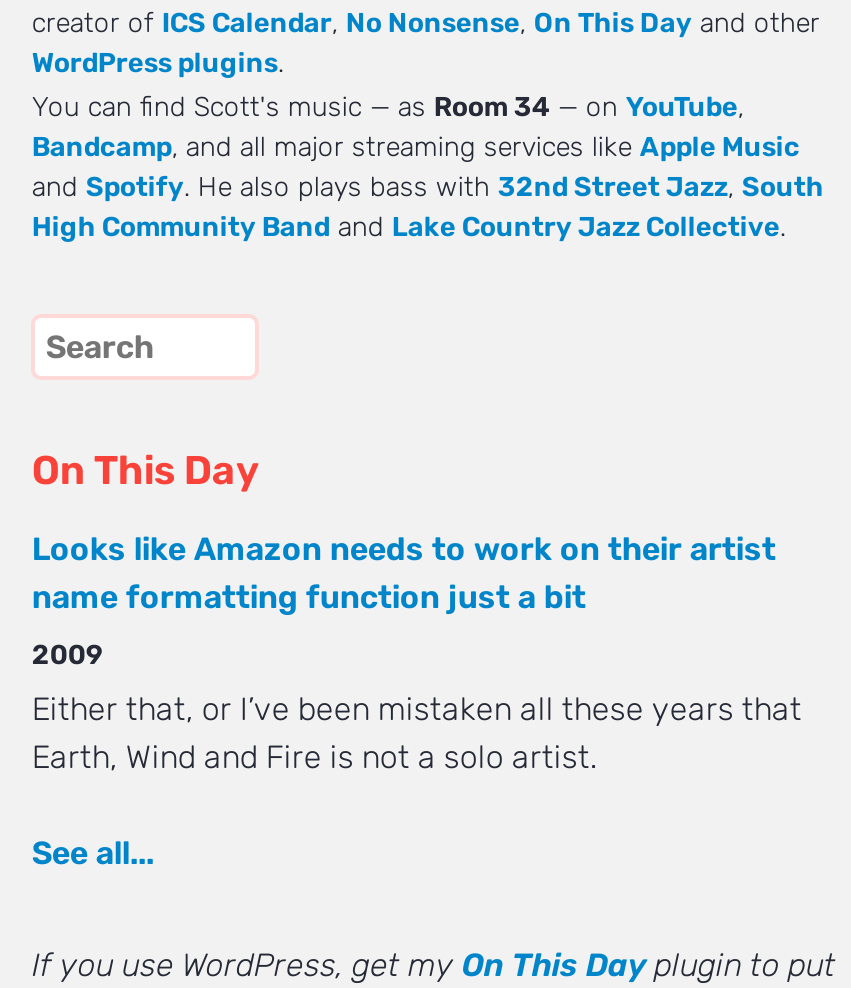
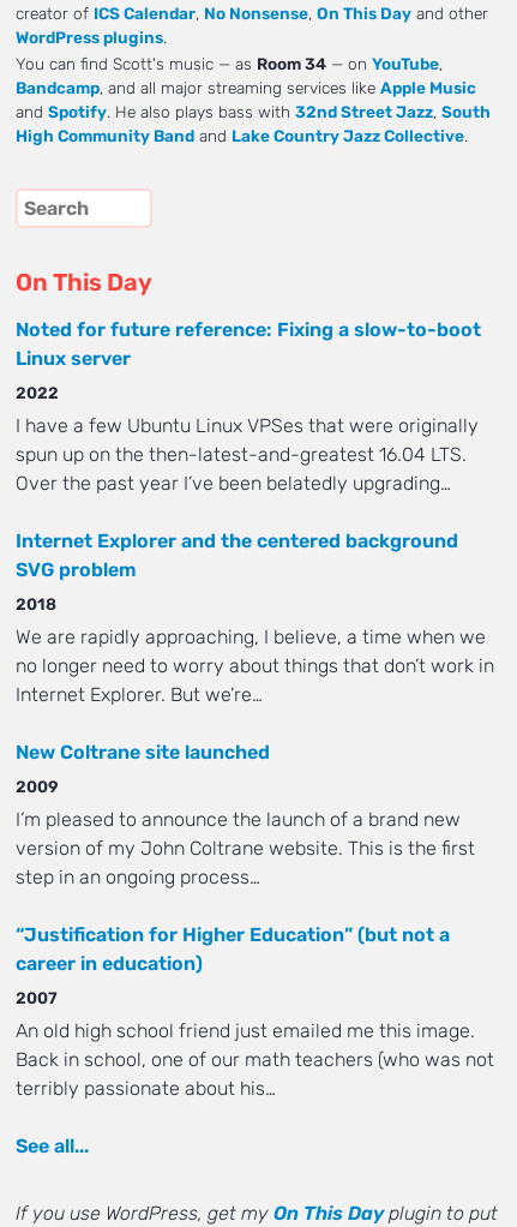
- Looks like Amazon needs to work on their artist
- name formatting function just a bit
+ Noted for future reference: Fixing a slow-to-boot
+ Linux server
+ 2022
+ I have a few Ubuntu Linux VPSes that were originally
+ spun up on the then-latest-and-greatest 16.04 LTS.
+ Over the past year I’ve been belatedly upgrading…
+ Internet Explorer and the centered background
+ SVG problem
+ 2018
+ We are rapidly approaching, I believe, a time when we
+ no longer need to worry about things that don’t work in
+ Internet Explorer. But we’re…
+ New Coltrane site launched

- Either that, or I’ve been mistaken all these years that
- Earth, Wind and Fire is not a solo artist.
+ I’m pleased to announce the launch of a brand new
+ version of my John Coltrane website. This is the first
+ step in an ongoing process…
+ “Justification for Higher Education” (but not a
+ career in education)
+ 2007
+ An old high school friend just emailed me this image.
+ Back in school, one of our math teachers (who was not
+ terribly passionate about his…
